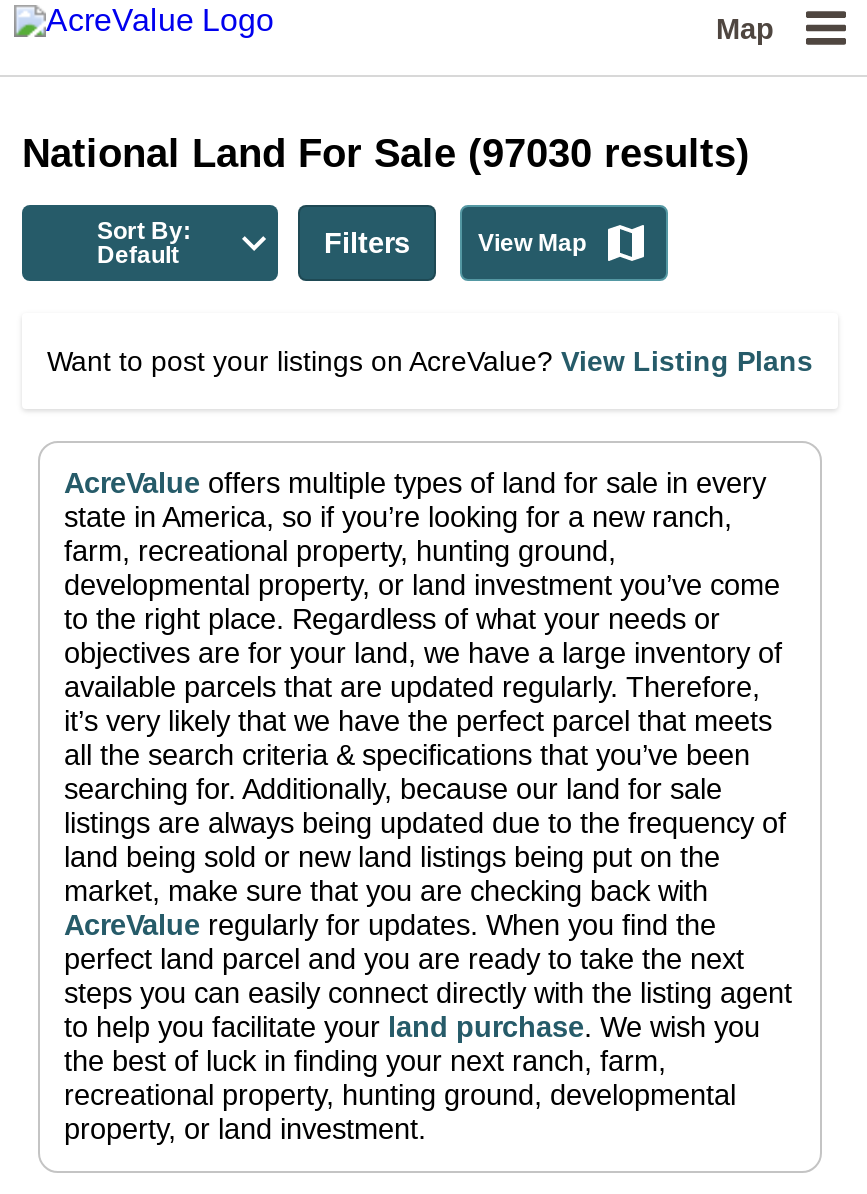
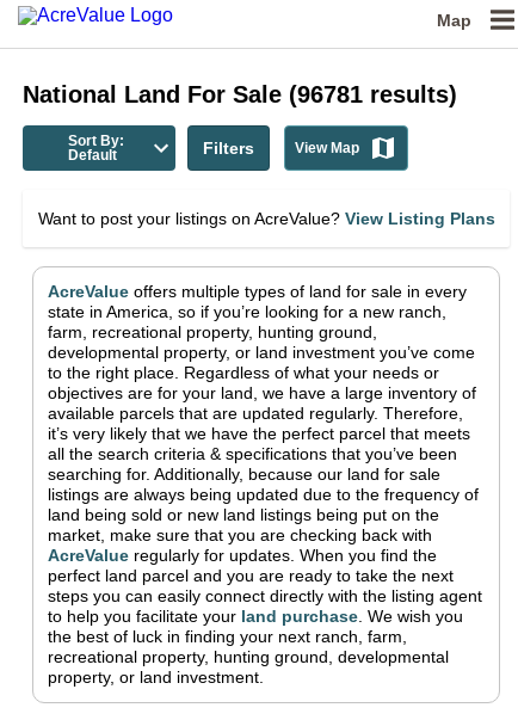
- National Land For Sale (97030 results)
+ National Land For Sale (96781 results)
